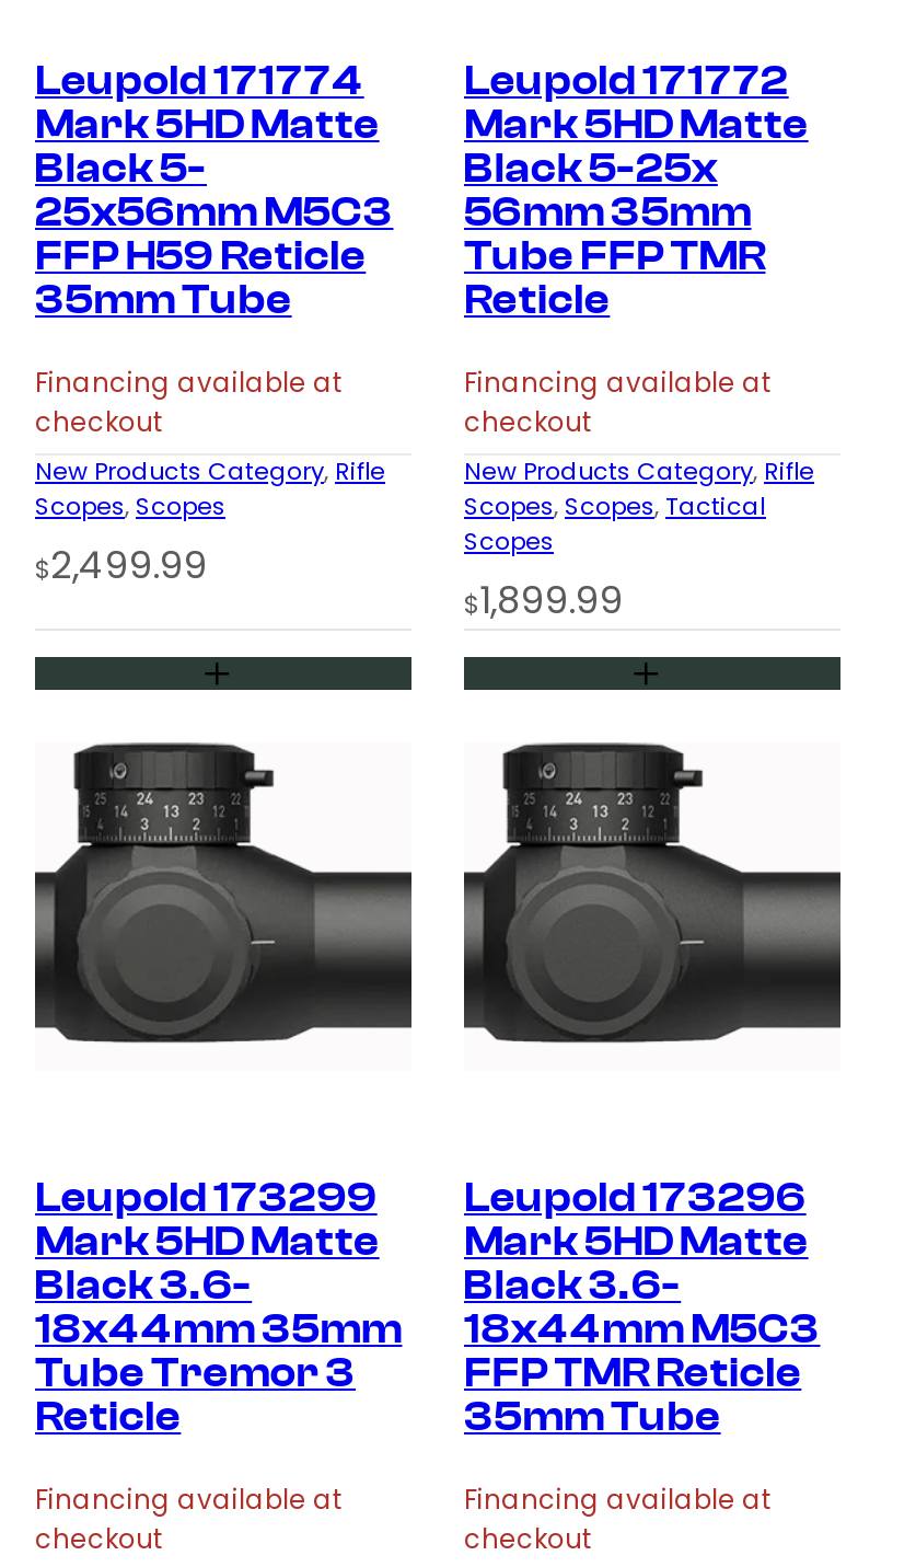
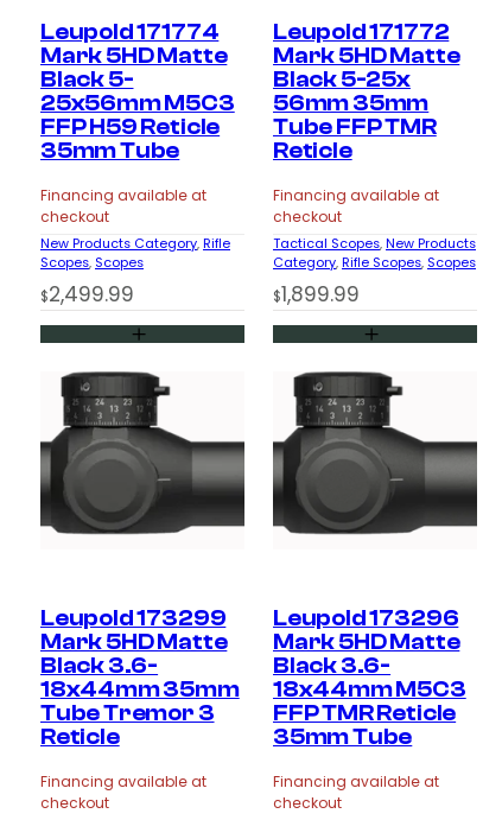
- New Products Category, Rifle
- Scopes, Scopes, Tactical
- Scopes
+ Tactical Scopes, New Products
+ Category, Rifle Scopes, Scopes
